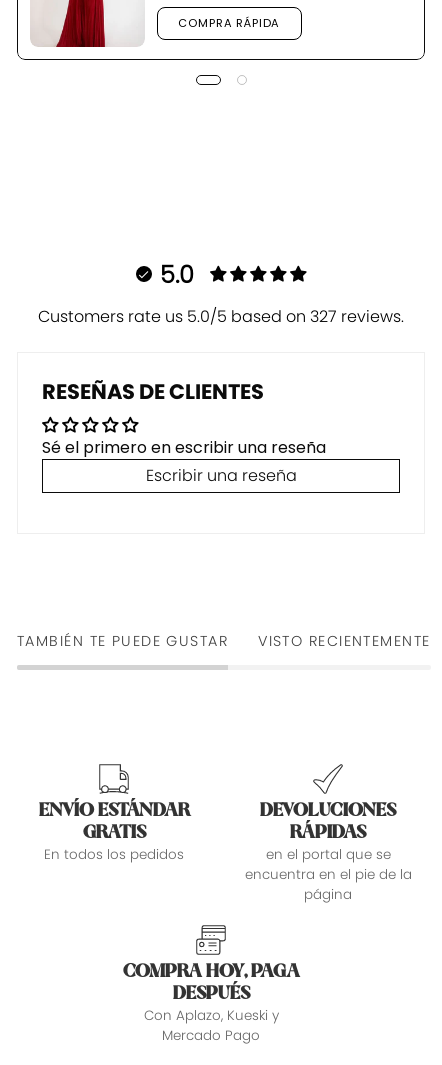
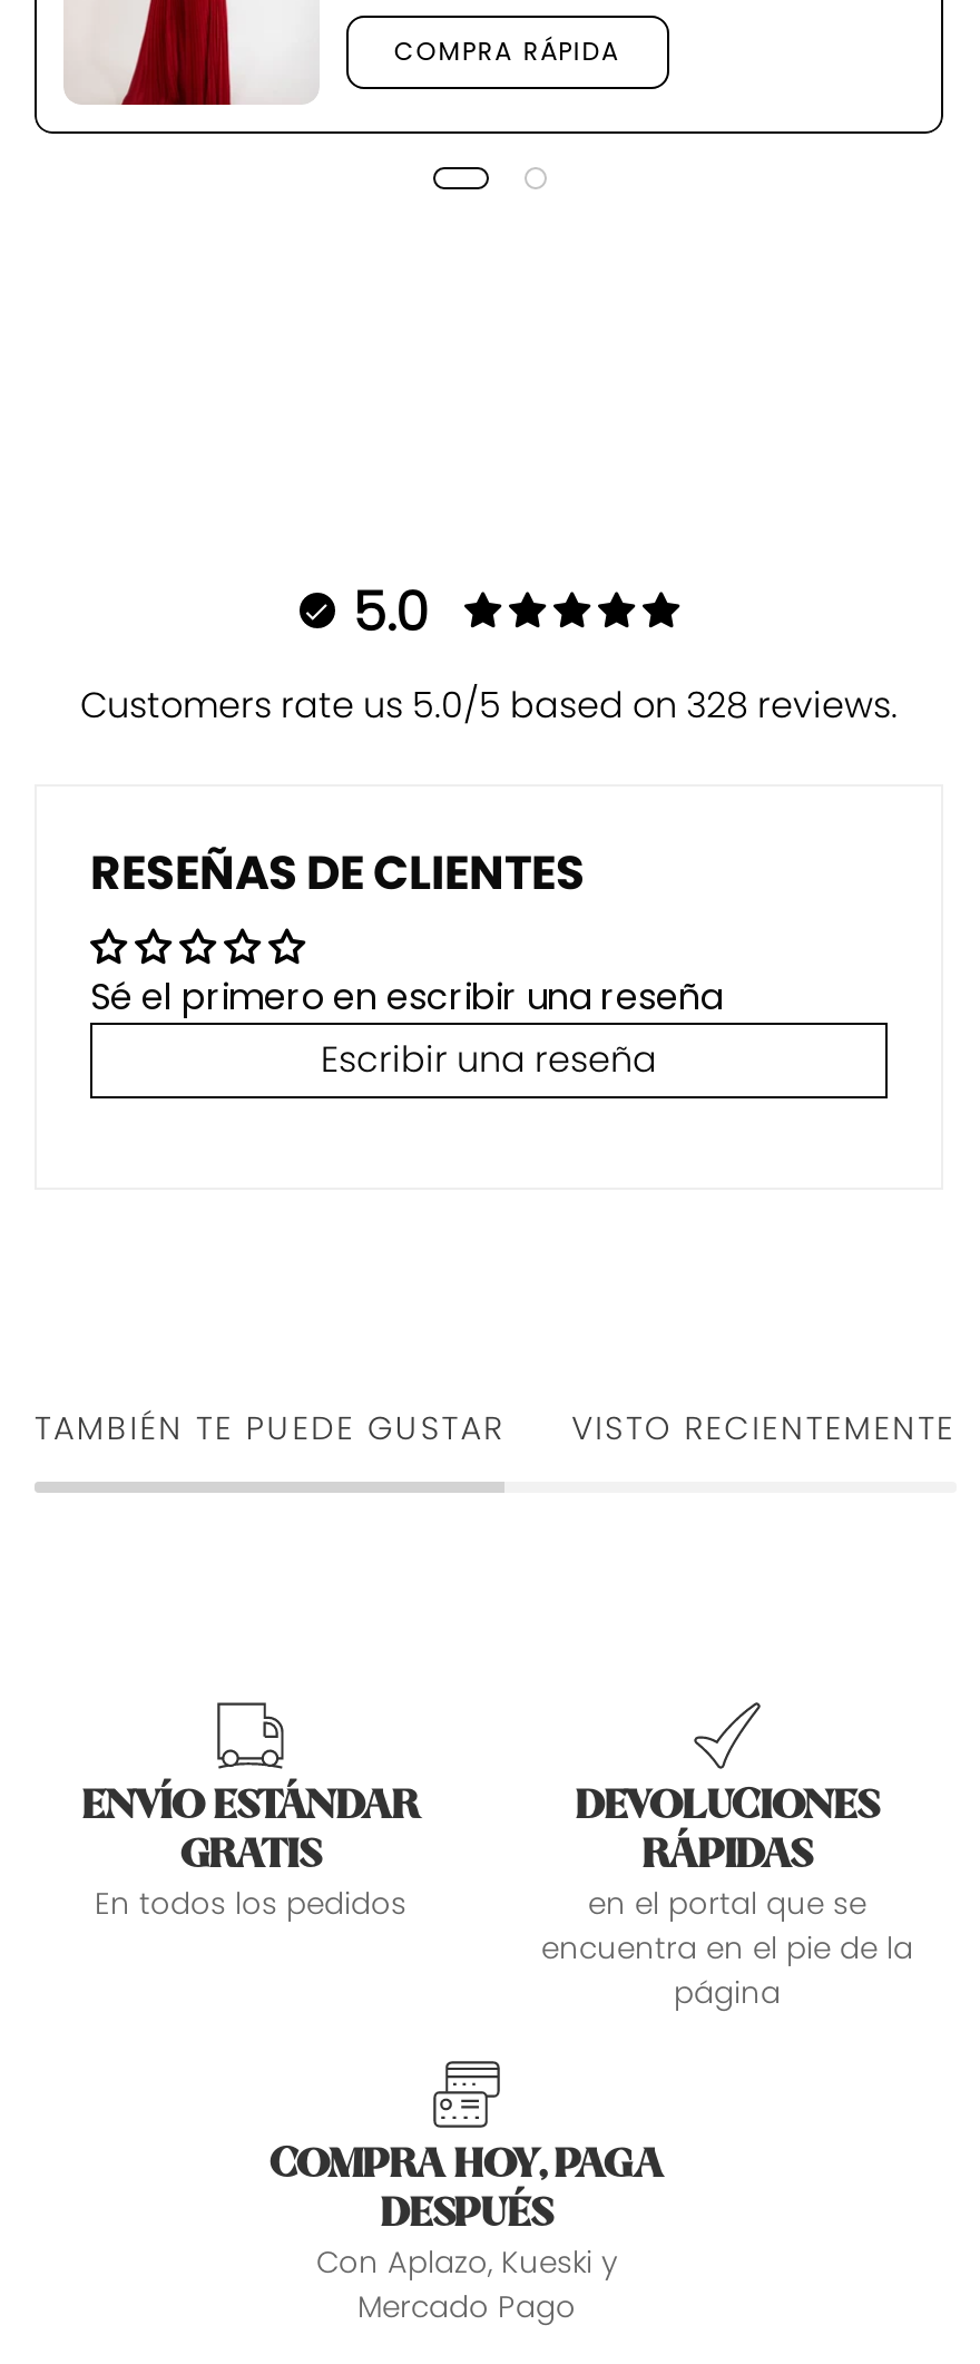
- Customers rate us 5.0/5 based on 327 reviews.
+ Customers rate us 5.0/5 based on 328 reviews.
